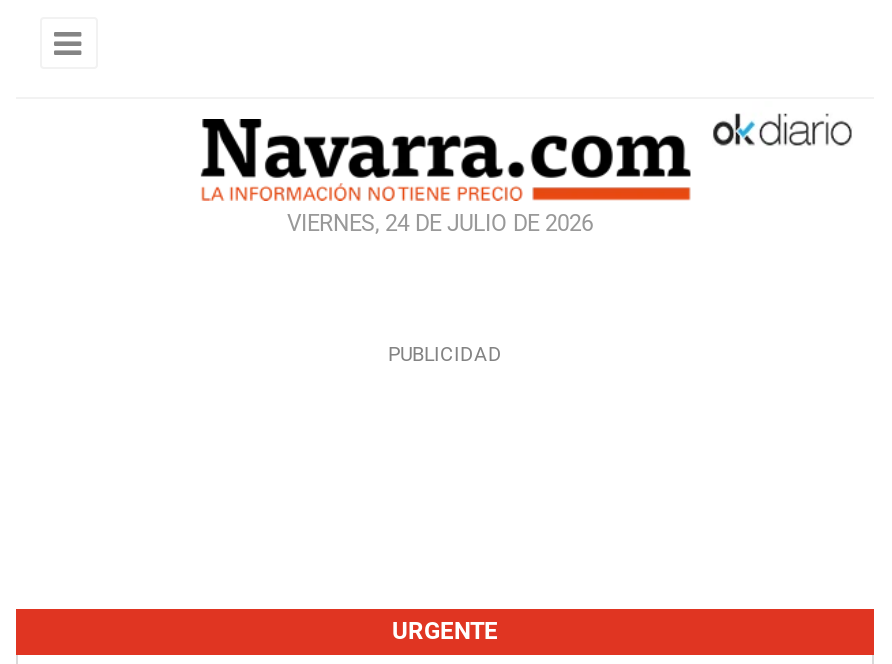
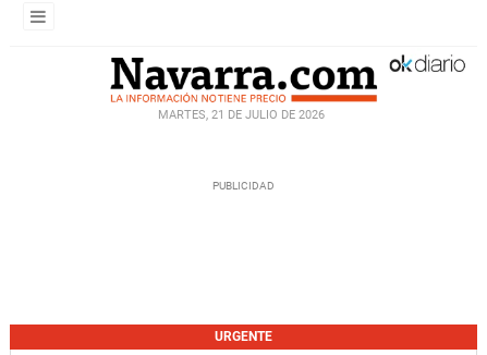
- VIERNES, 24 DE JULIO DE 2026
+ MARTES, 21 DE JULIO DE 2026
